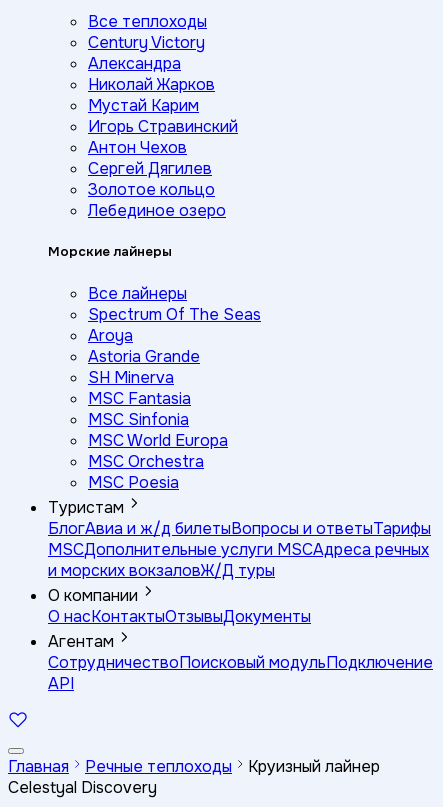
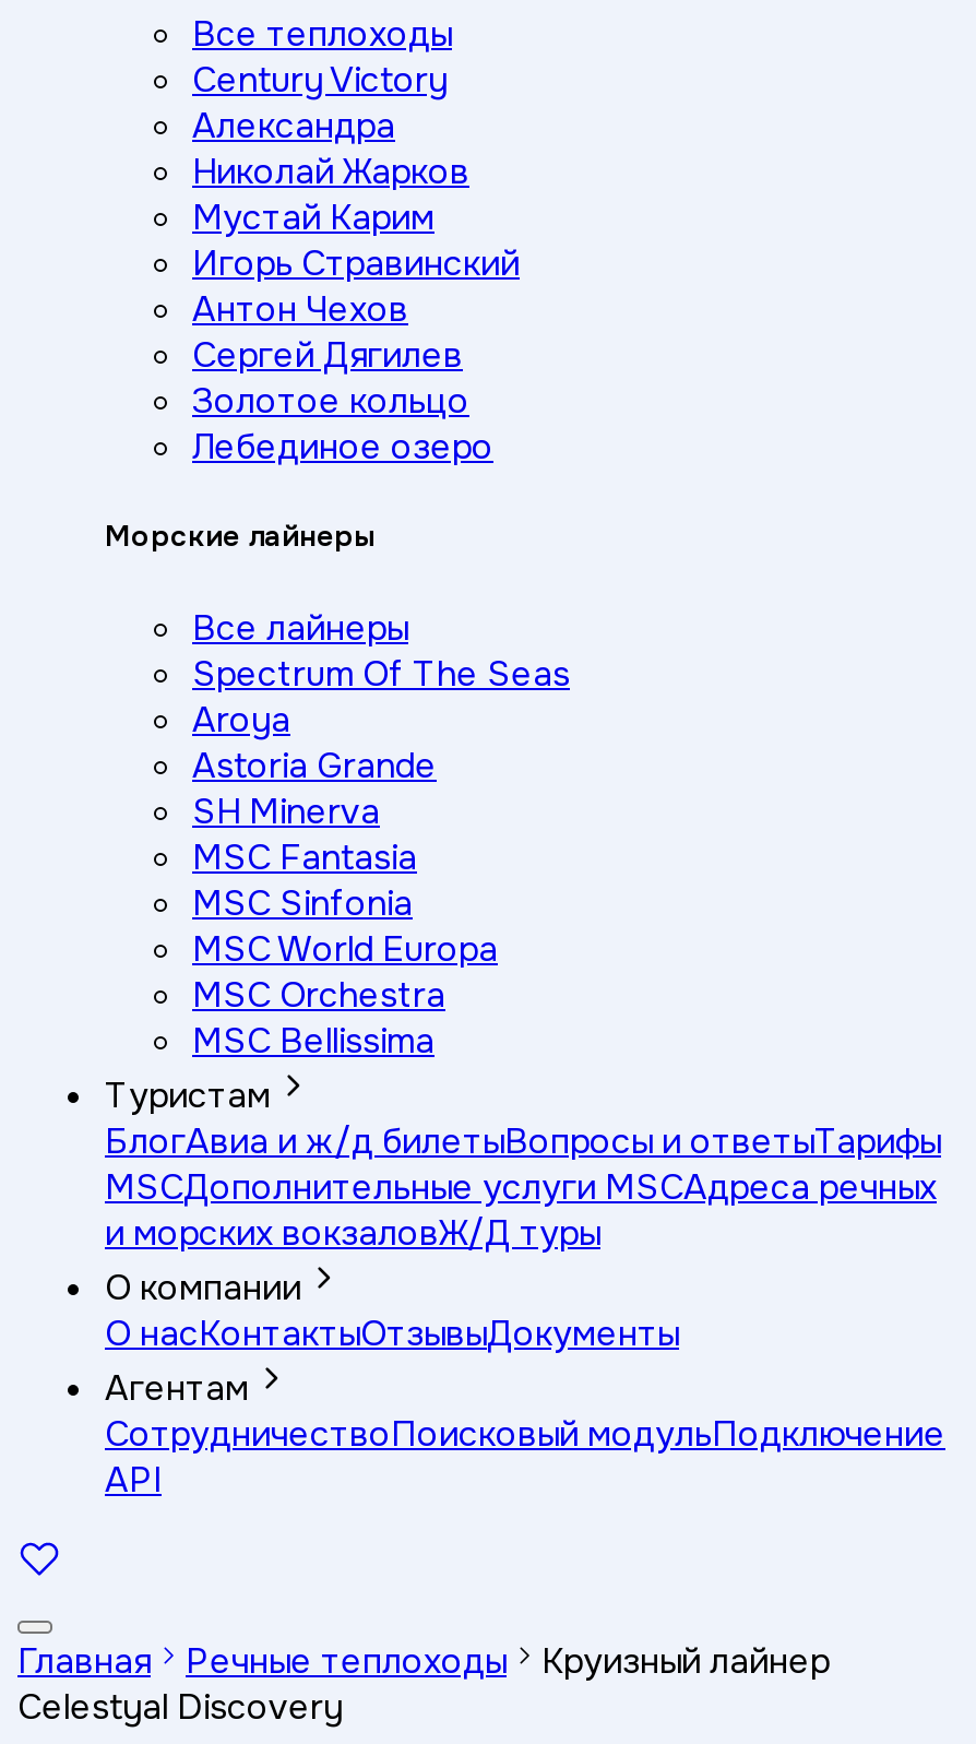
- MSC Poesia
+ MSC Bellissima
